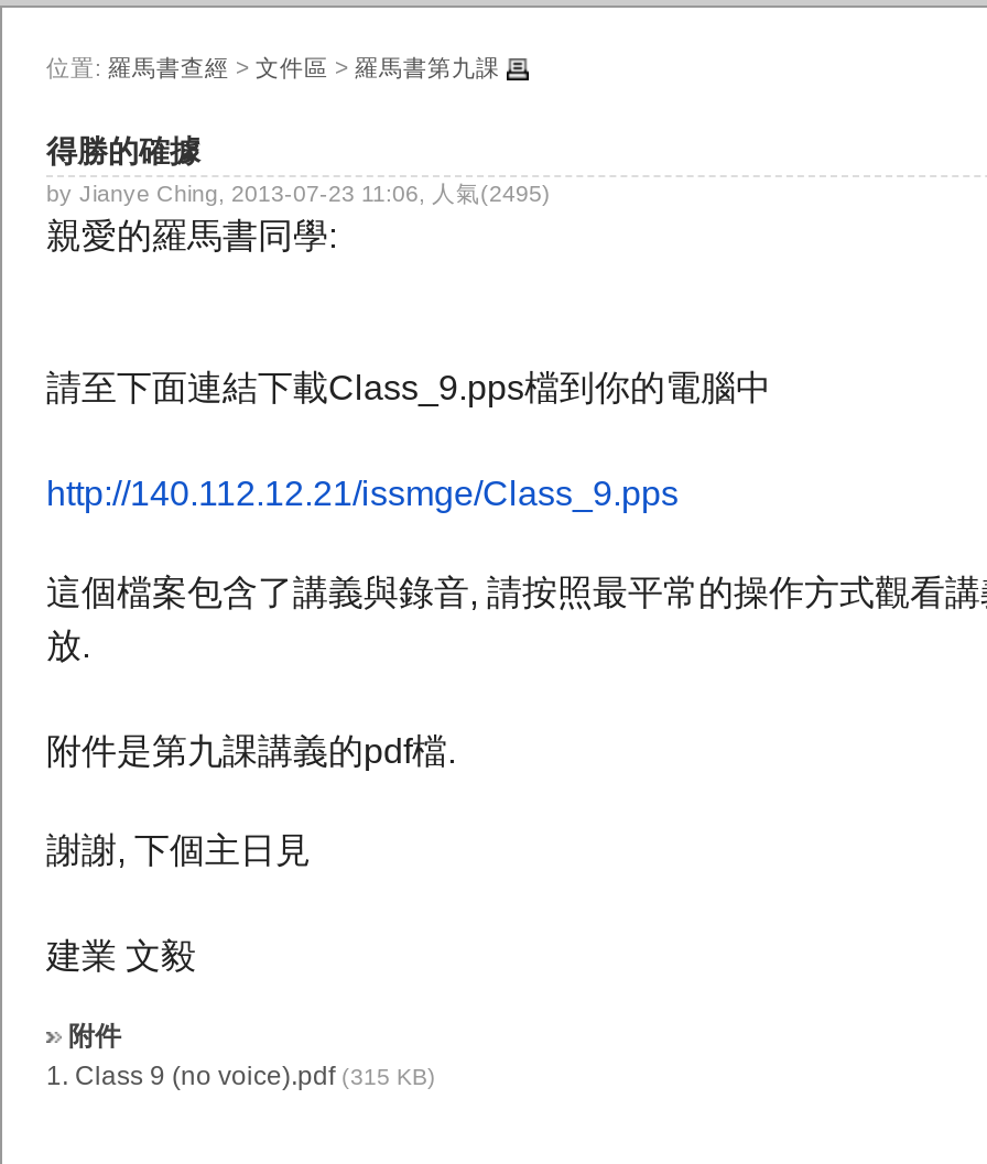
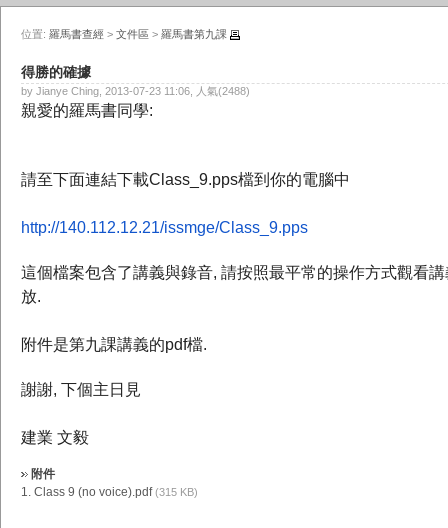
- by Jianye Ching, 2013-07-23 11:06, 人氣(2495)
+ by Jianye Ching, 2013-07-23 11:06, 人氣(2488)
